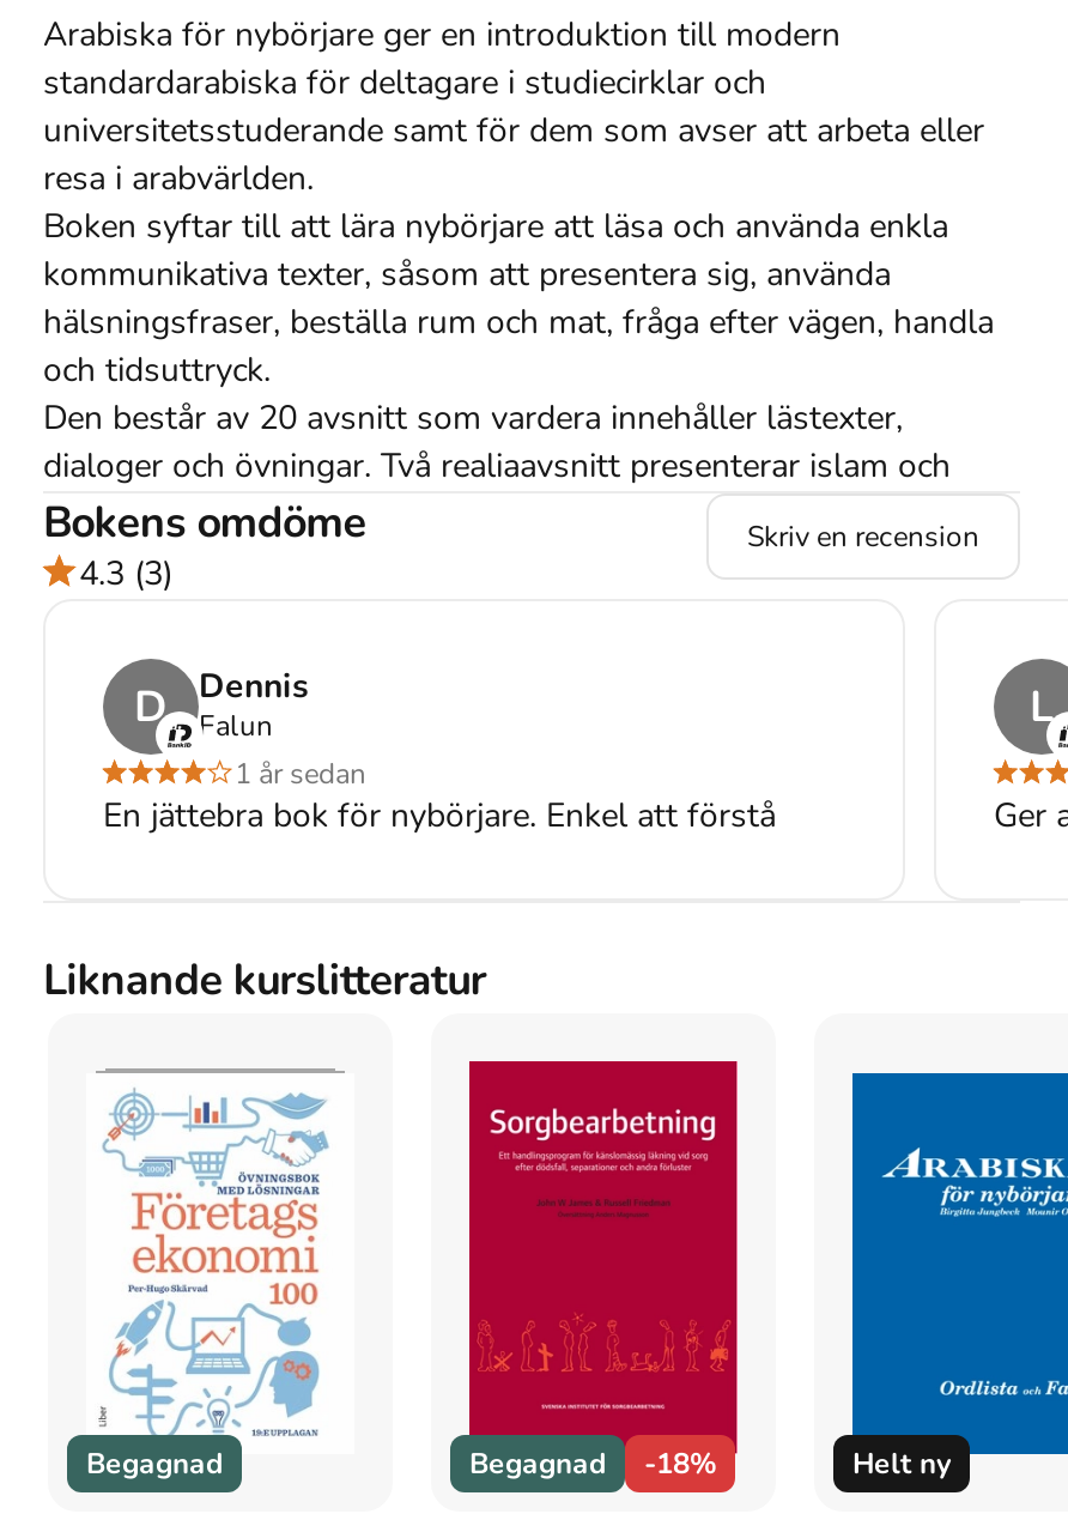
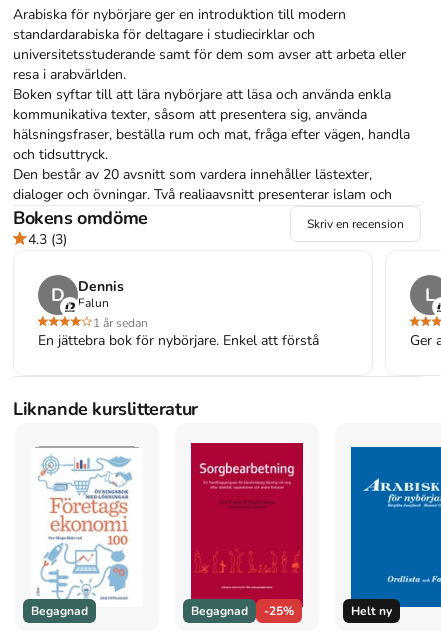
- Begagnad -18%
+ Begagnad -25%
